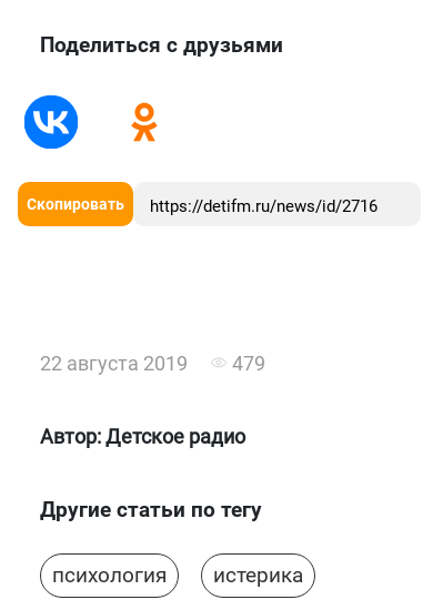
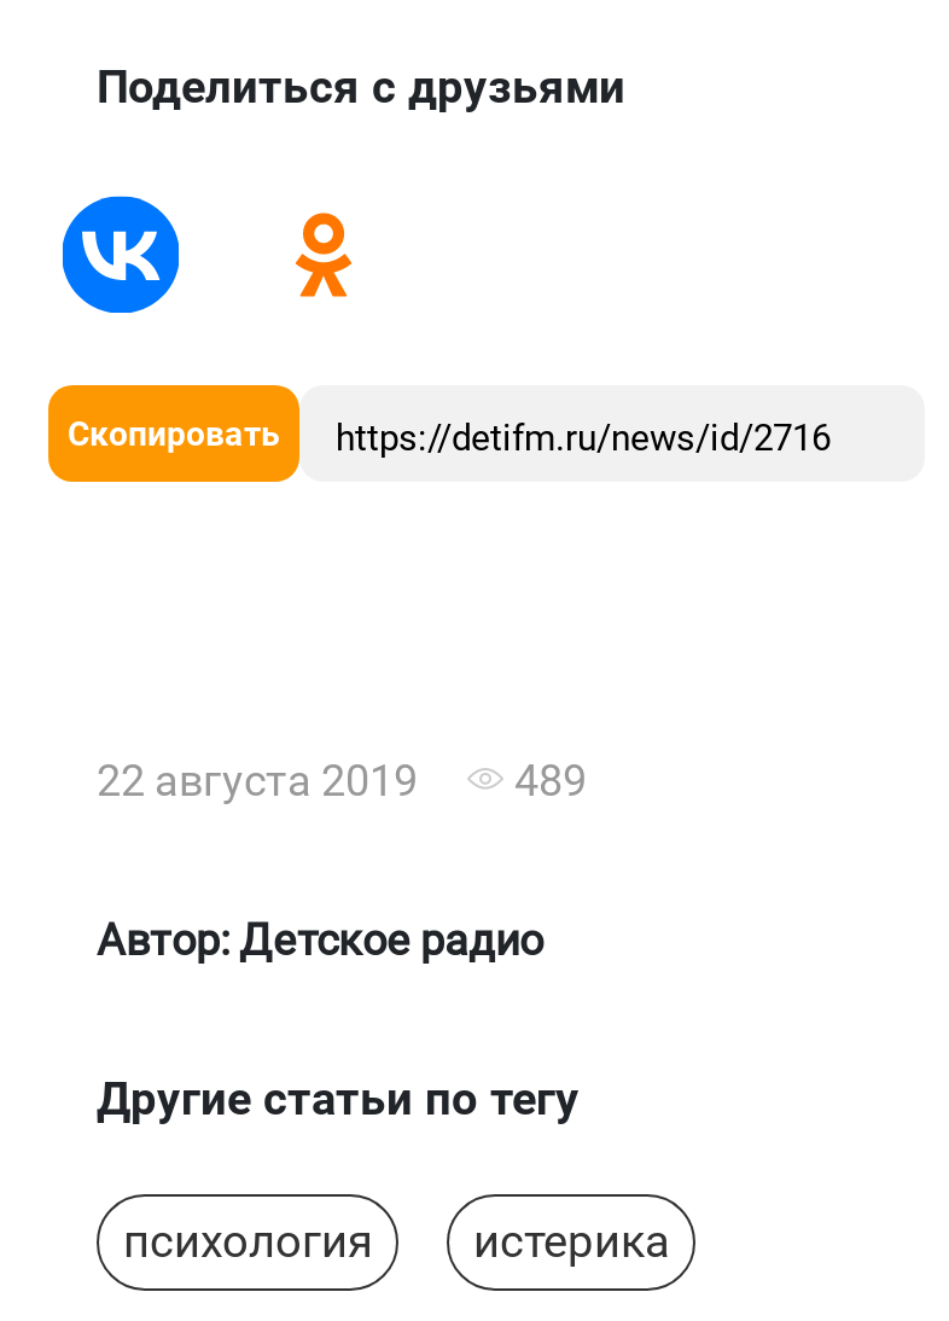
- 22 августа 2019 479
+ 22 августа 2019 489
